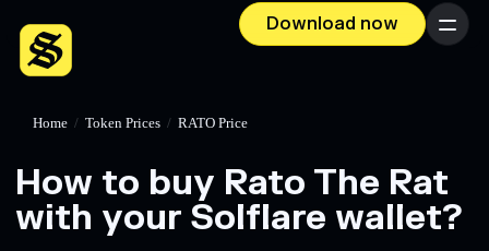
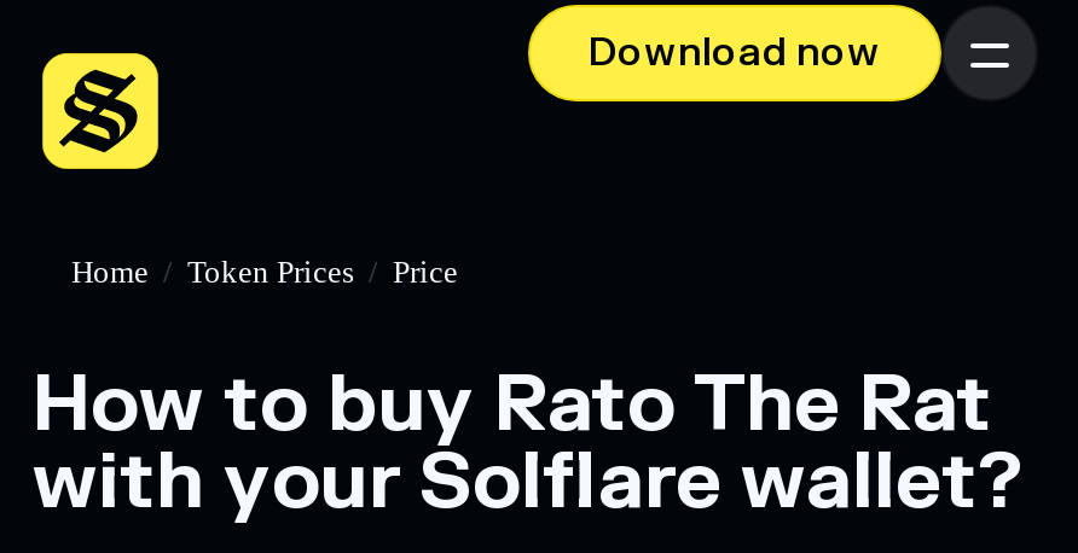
- Home / Token Prices / RATO Price
+ Home / Token Prices / Price
